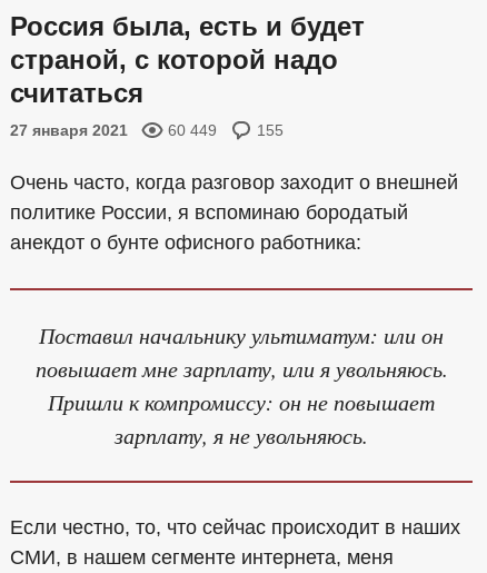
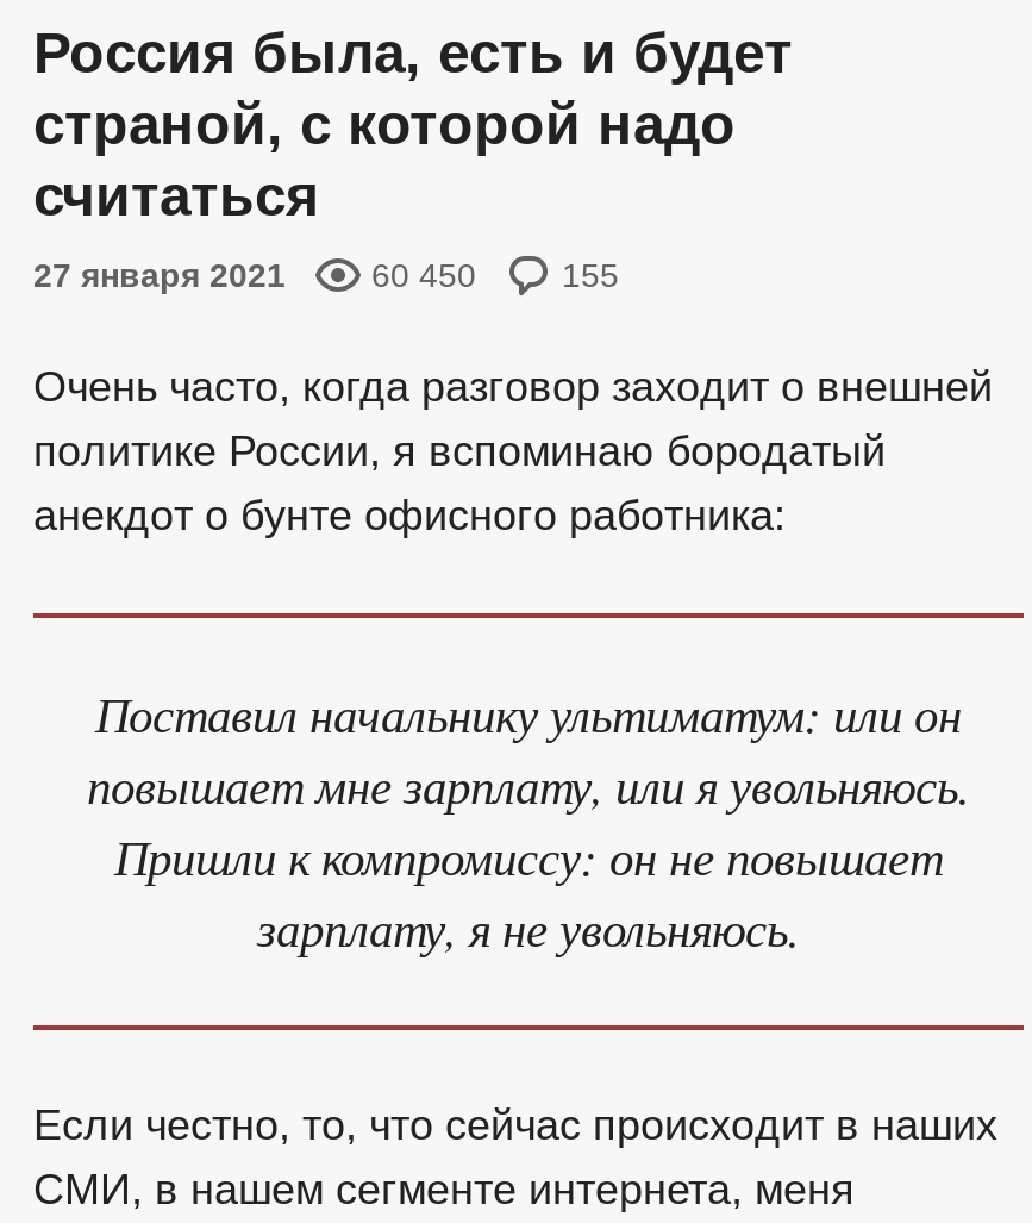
- 60 449
+ 60 450
